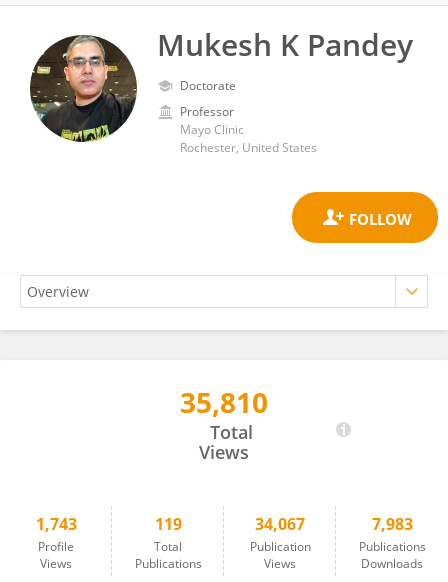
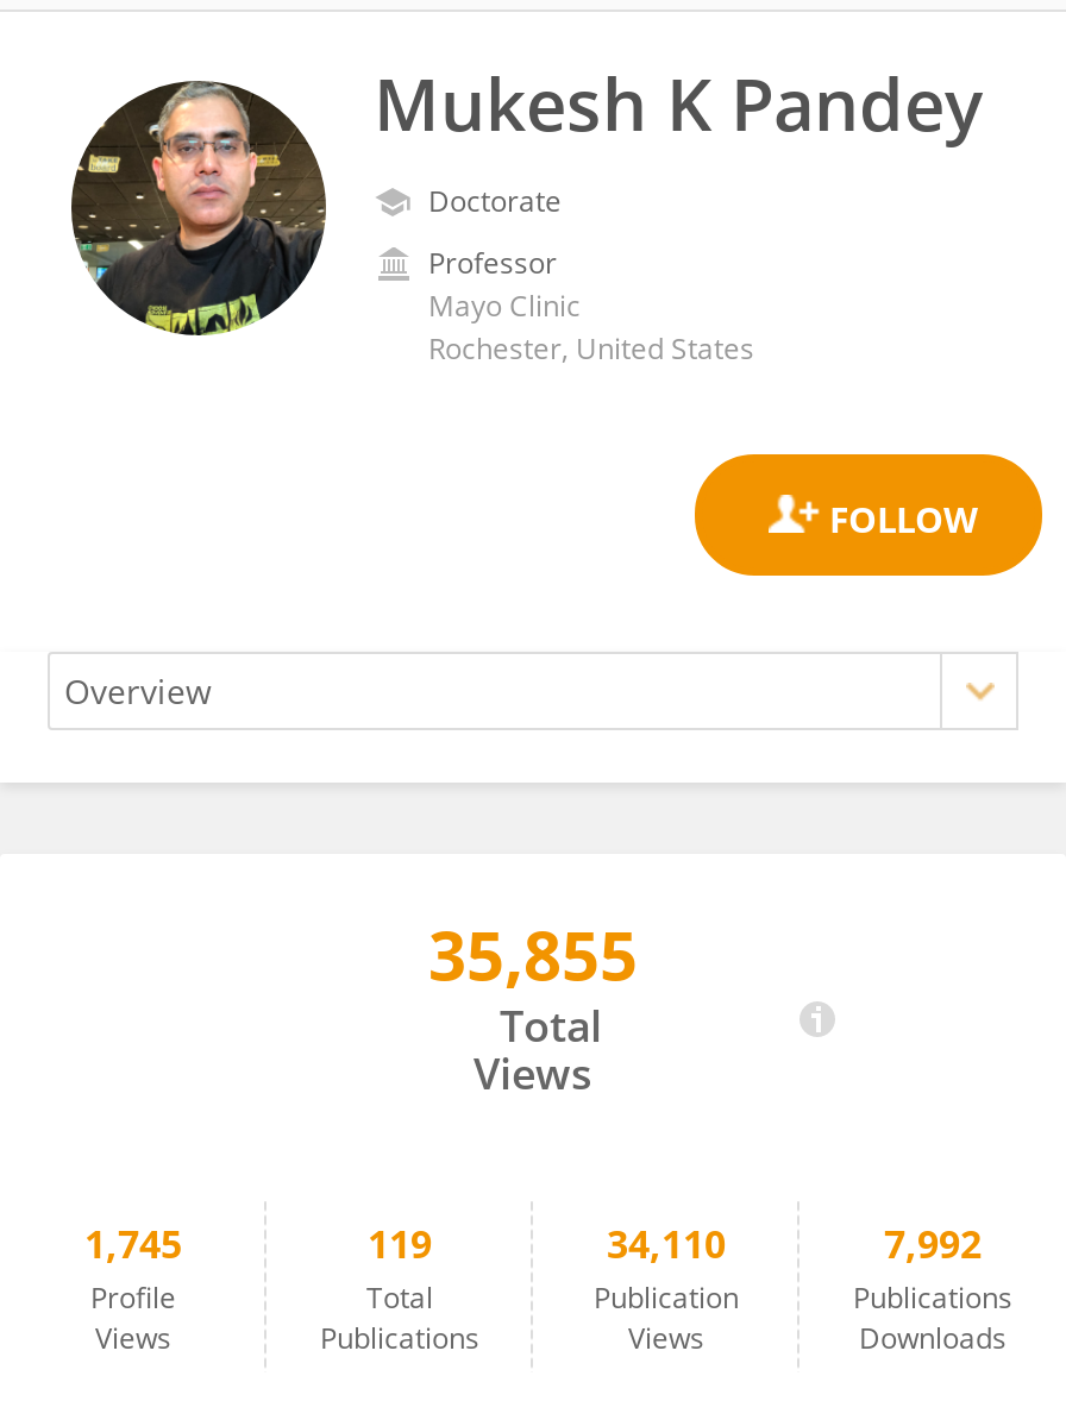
- 35,810
+ 35,855

- 1,743
+ 1,745

- 34,067
+ 34,110

- 7,983
+ 7,992
